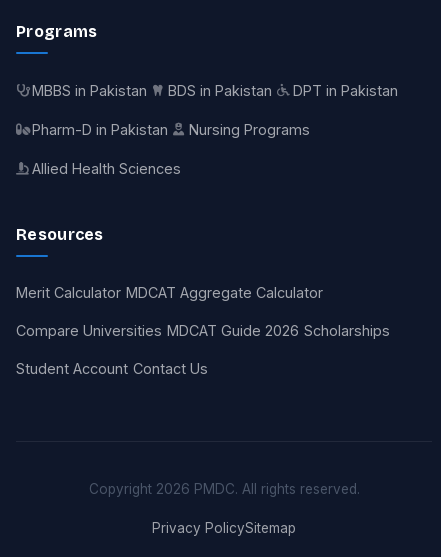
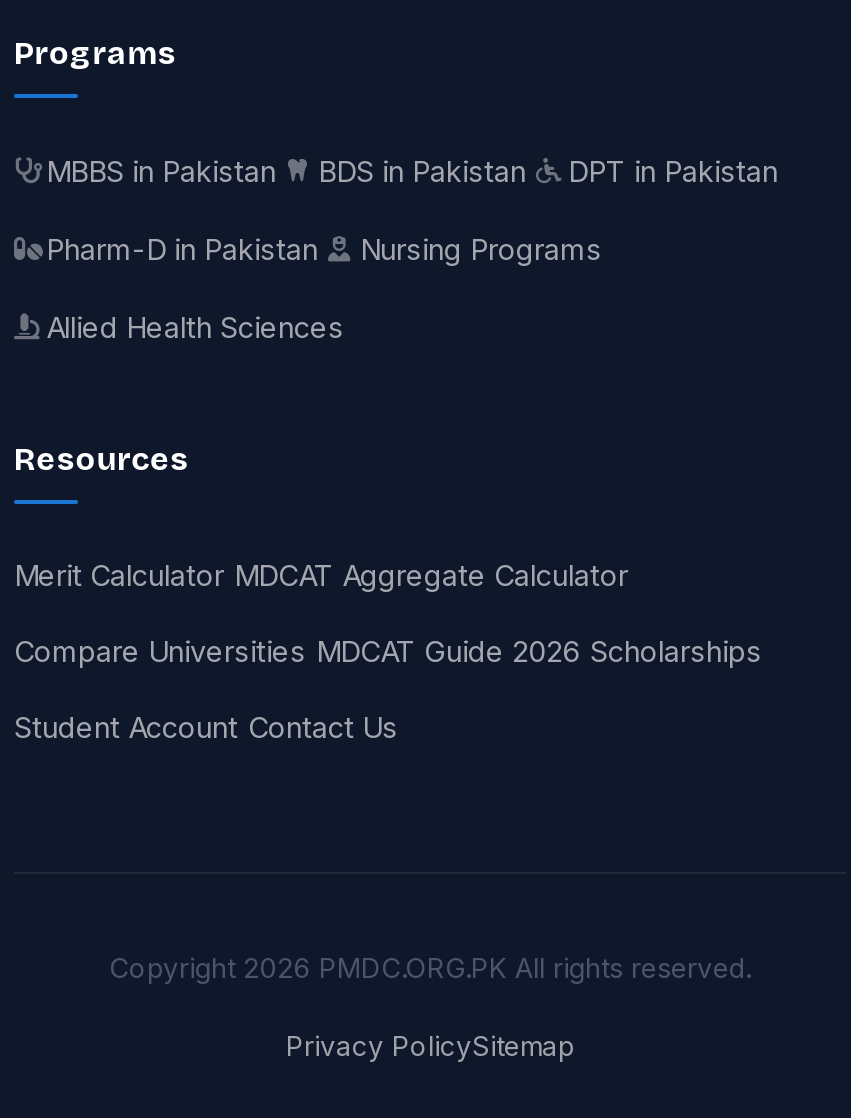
- Copyright 2026 PMDC. All rights reserved.
+ Copyright 2026 PMDC.ORG.PK All rights reserved.
